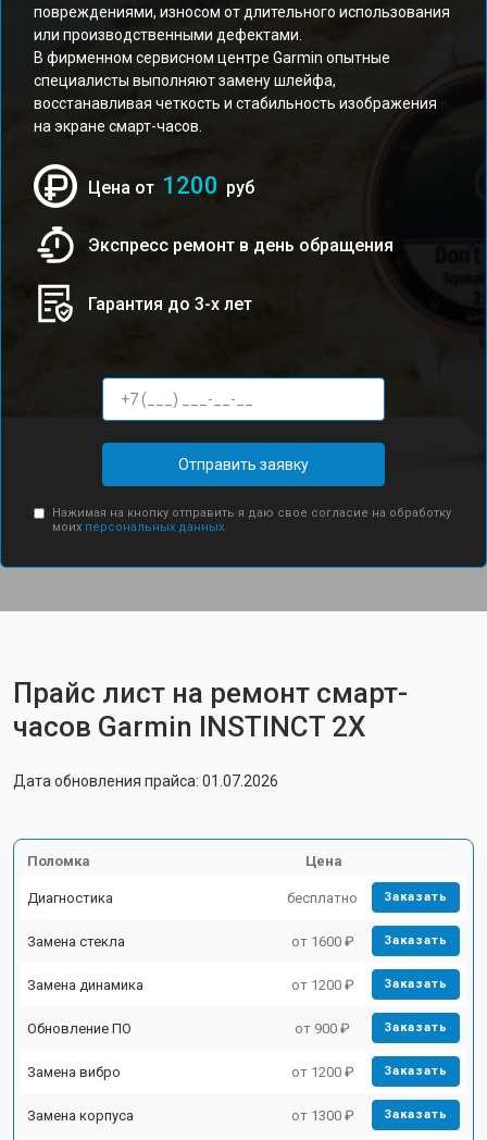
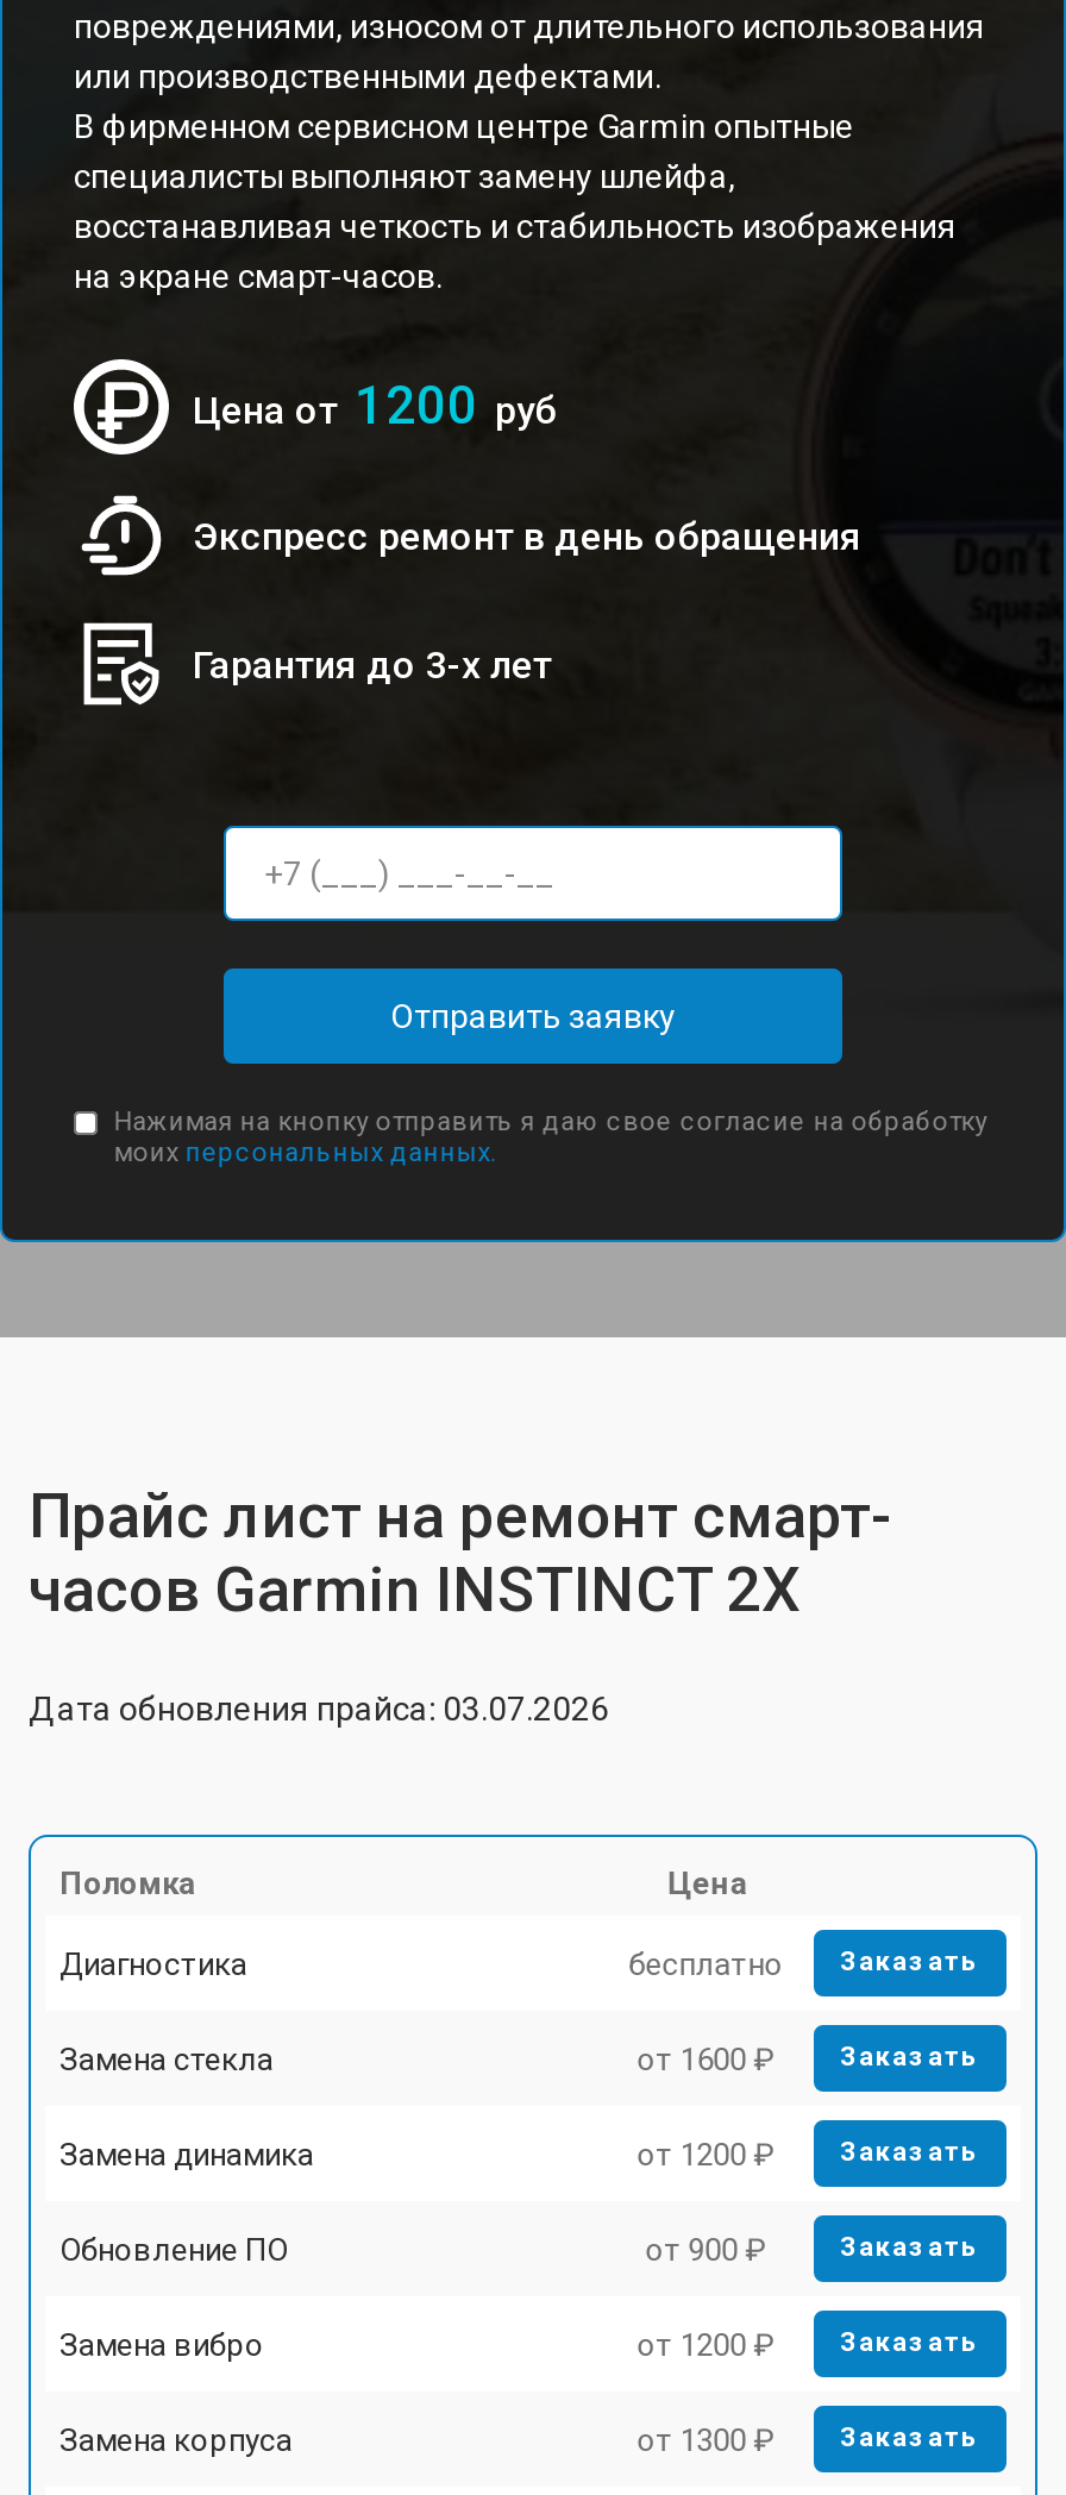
- Дата обновления прайса: 01.07.2026
+ Дата обновления прайса: 03.07.2026
